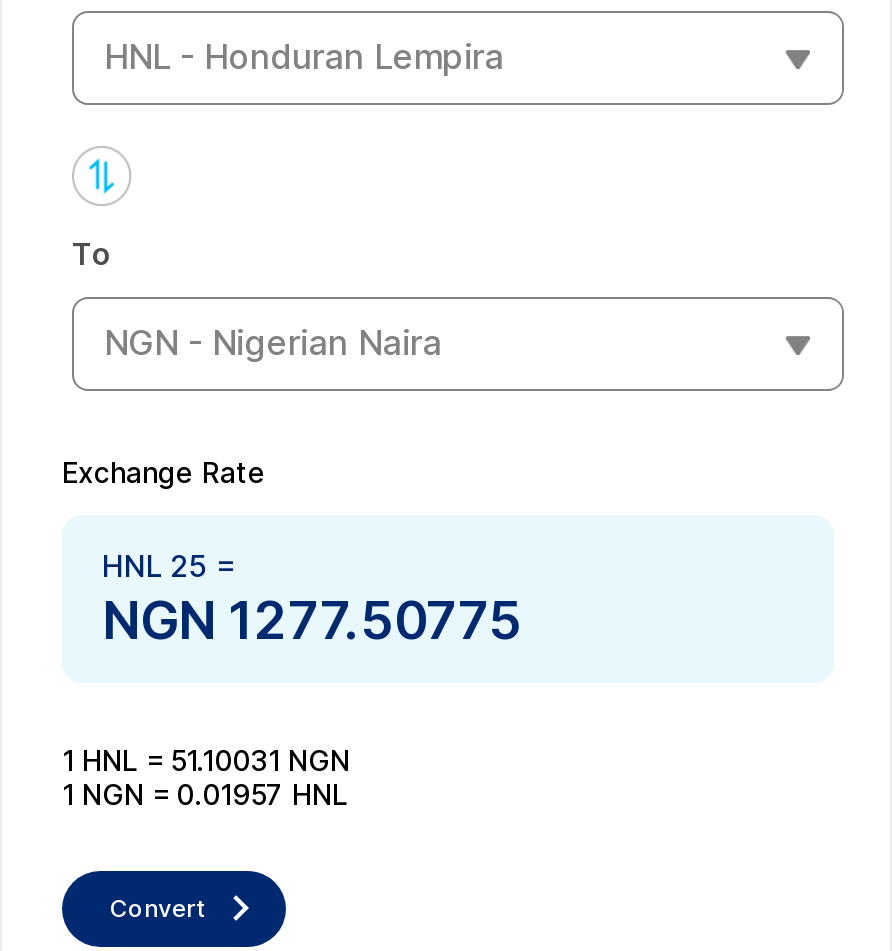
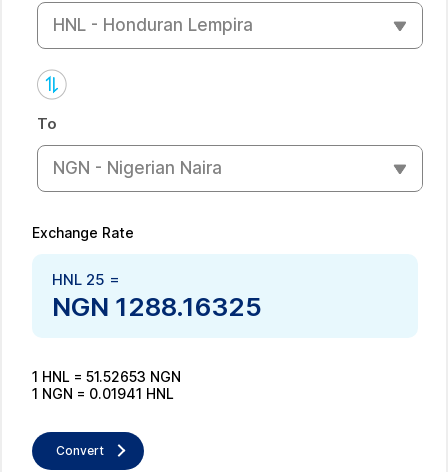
- NGN 1277.50775
+ NGN 1288.16325

- 1 HNL = 51.10031 NGN
+ 1 HNL = 51.52653 NGN

- 1 NGN = 0.01957 HNL
+ 1 NGN = 0.01941 HNL
